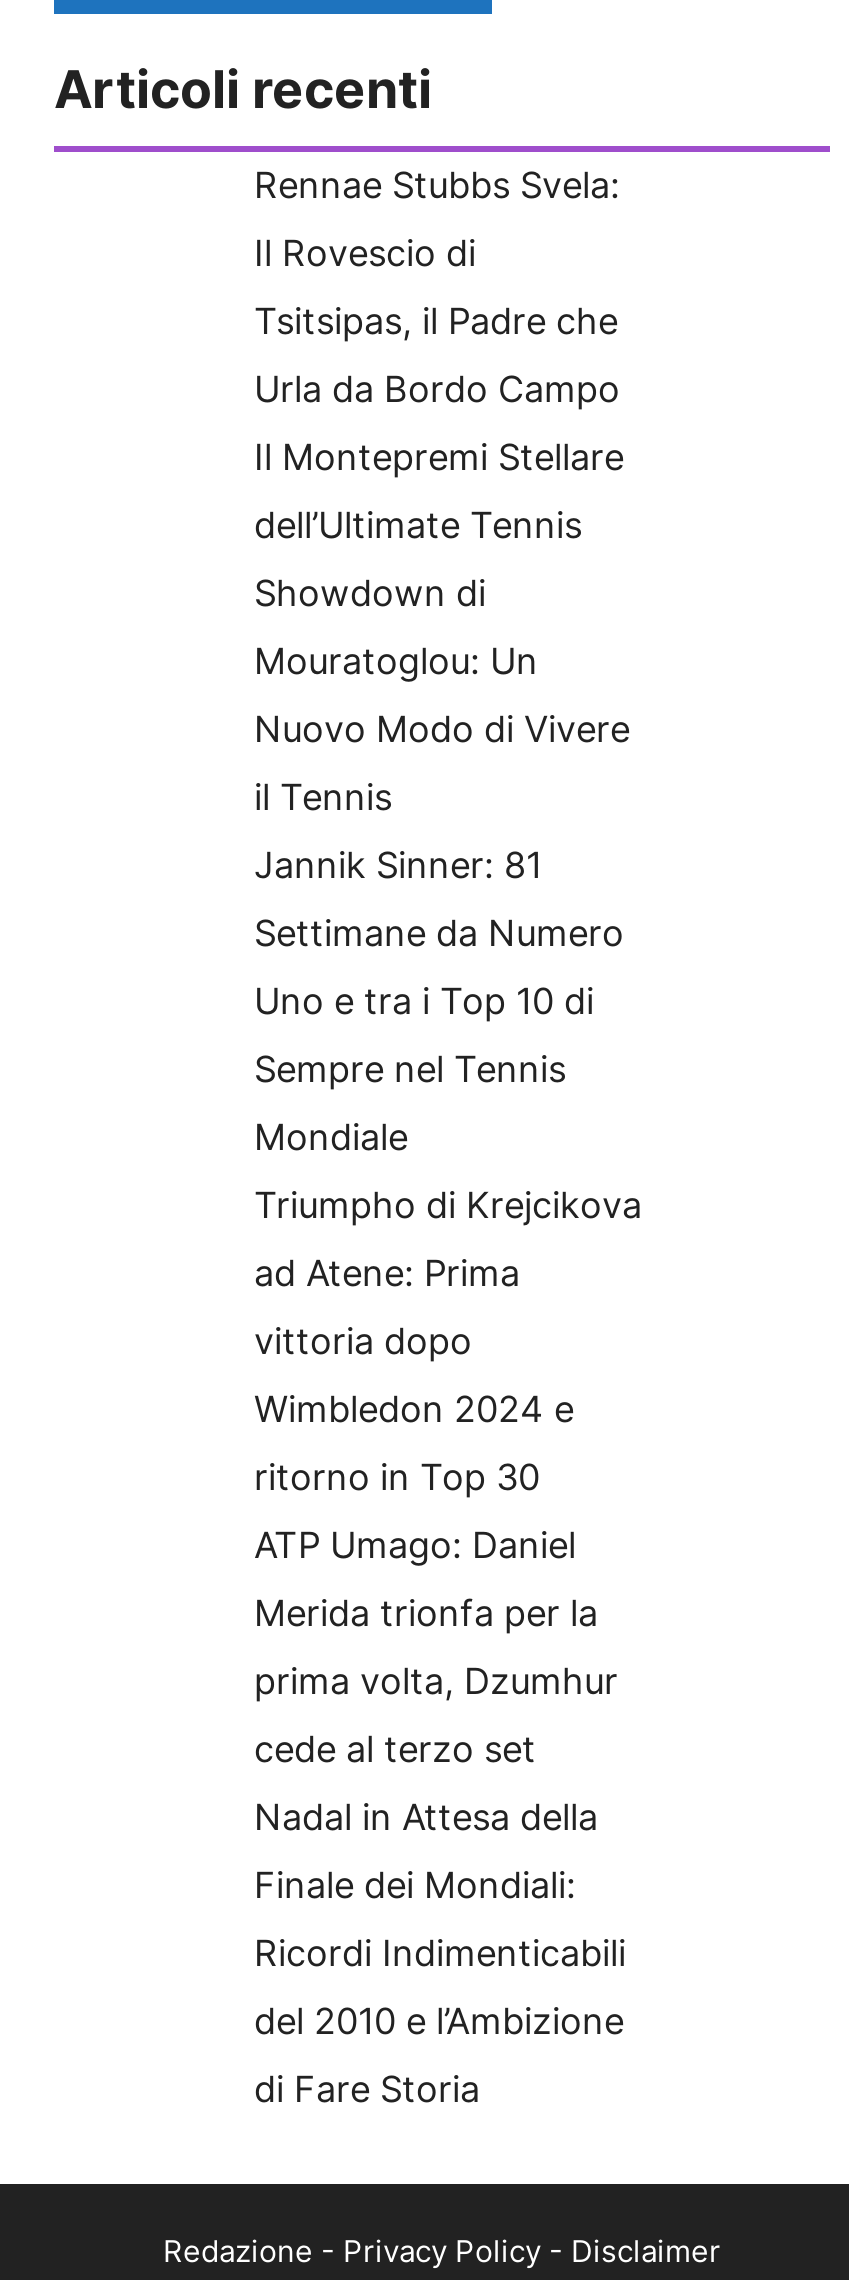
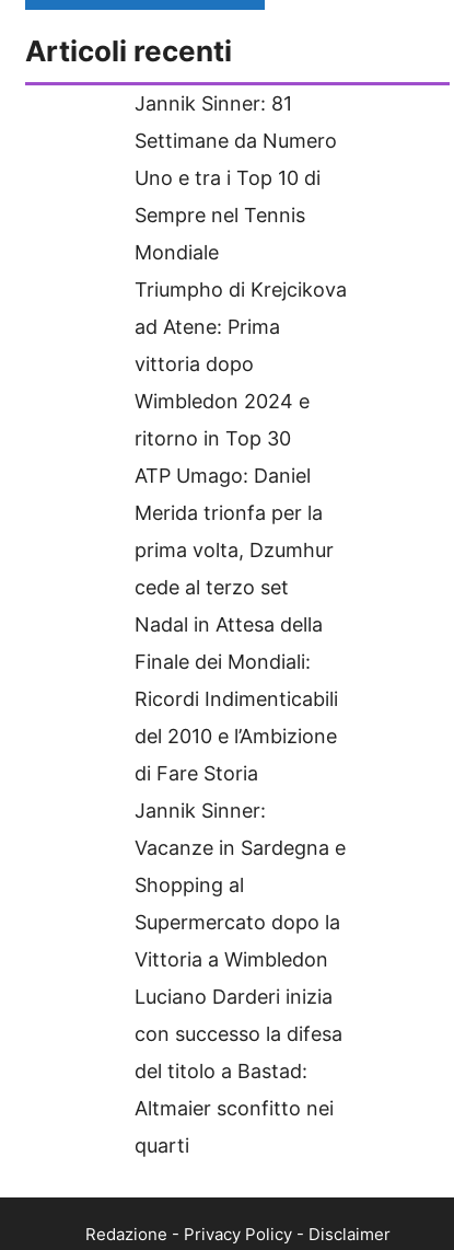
- Rennae Stubbs Svela:
- Il Rovescio di
- Tsitsipas, il Padre che
- Urla da Bordo Campo
- Il Montepremi Stellare
- dell’Ultimate Tennis
- Showdown di
- Mouratoglou: Un
- Nuovo Modo di Vivere
- il Tennis

moved up: Jannik Sinner: 81 | Settimane da Numero | Uno e tra i Top 10 di | ... | del 2010 e l’Ambizione | di Fare Storia

+ Jannik Sinner:
+ Vacanze in Sardegna e
+ Shopping al
+ Supermercato dopo la
+ Vittoria a Wimbledon
+ Luciano Darderi inizia
+ con successo la difesa
+ del titolo a Bastad:
+ Altmaier sconfitto nei
+ quarti
